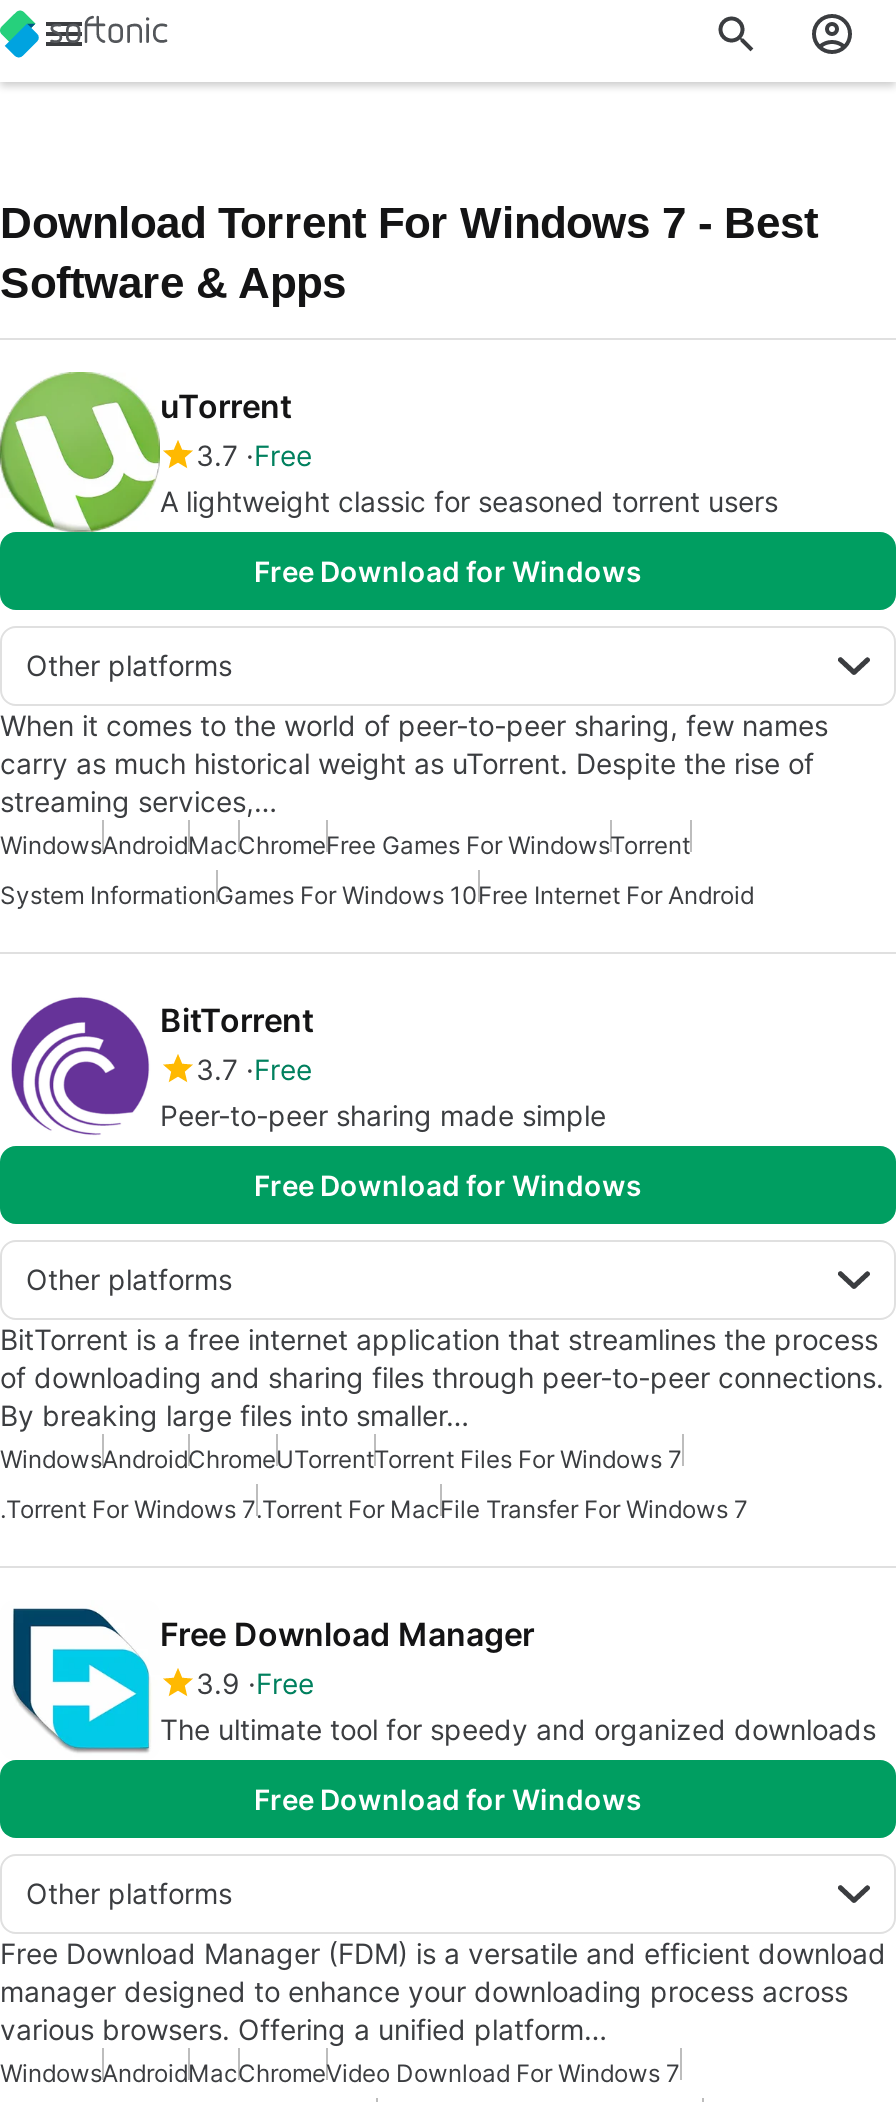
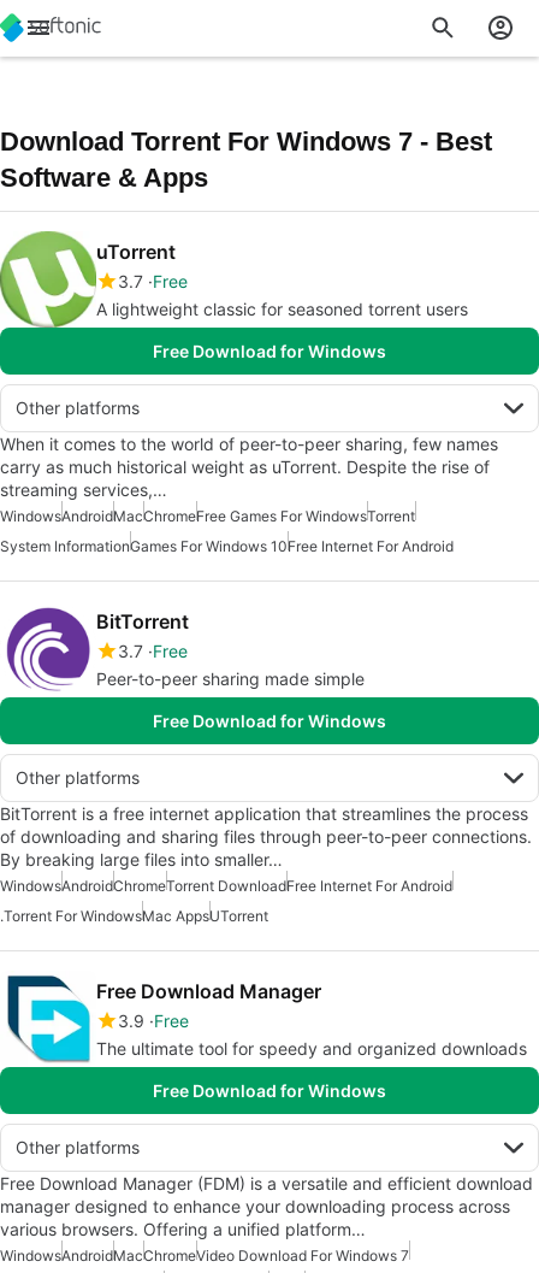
- WindowsAndroidChromeUTorrentTorrent Files For Windows 7
+ WindowsAndroidChromeTorrent DownloadFree Internet For Android

- .Torrent For Windows 7.Torrent For MacFile Transfer For Windows 7
+ .Torrent For WindowsMac AppsUTorrent
